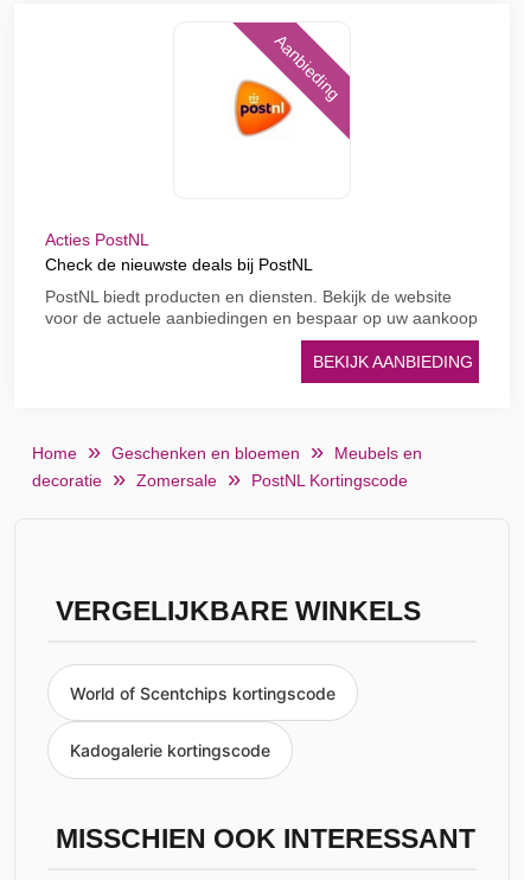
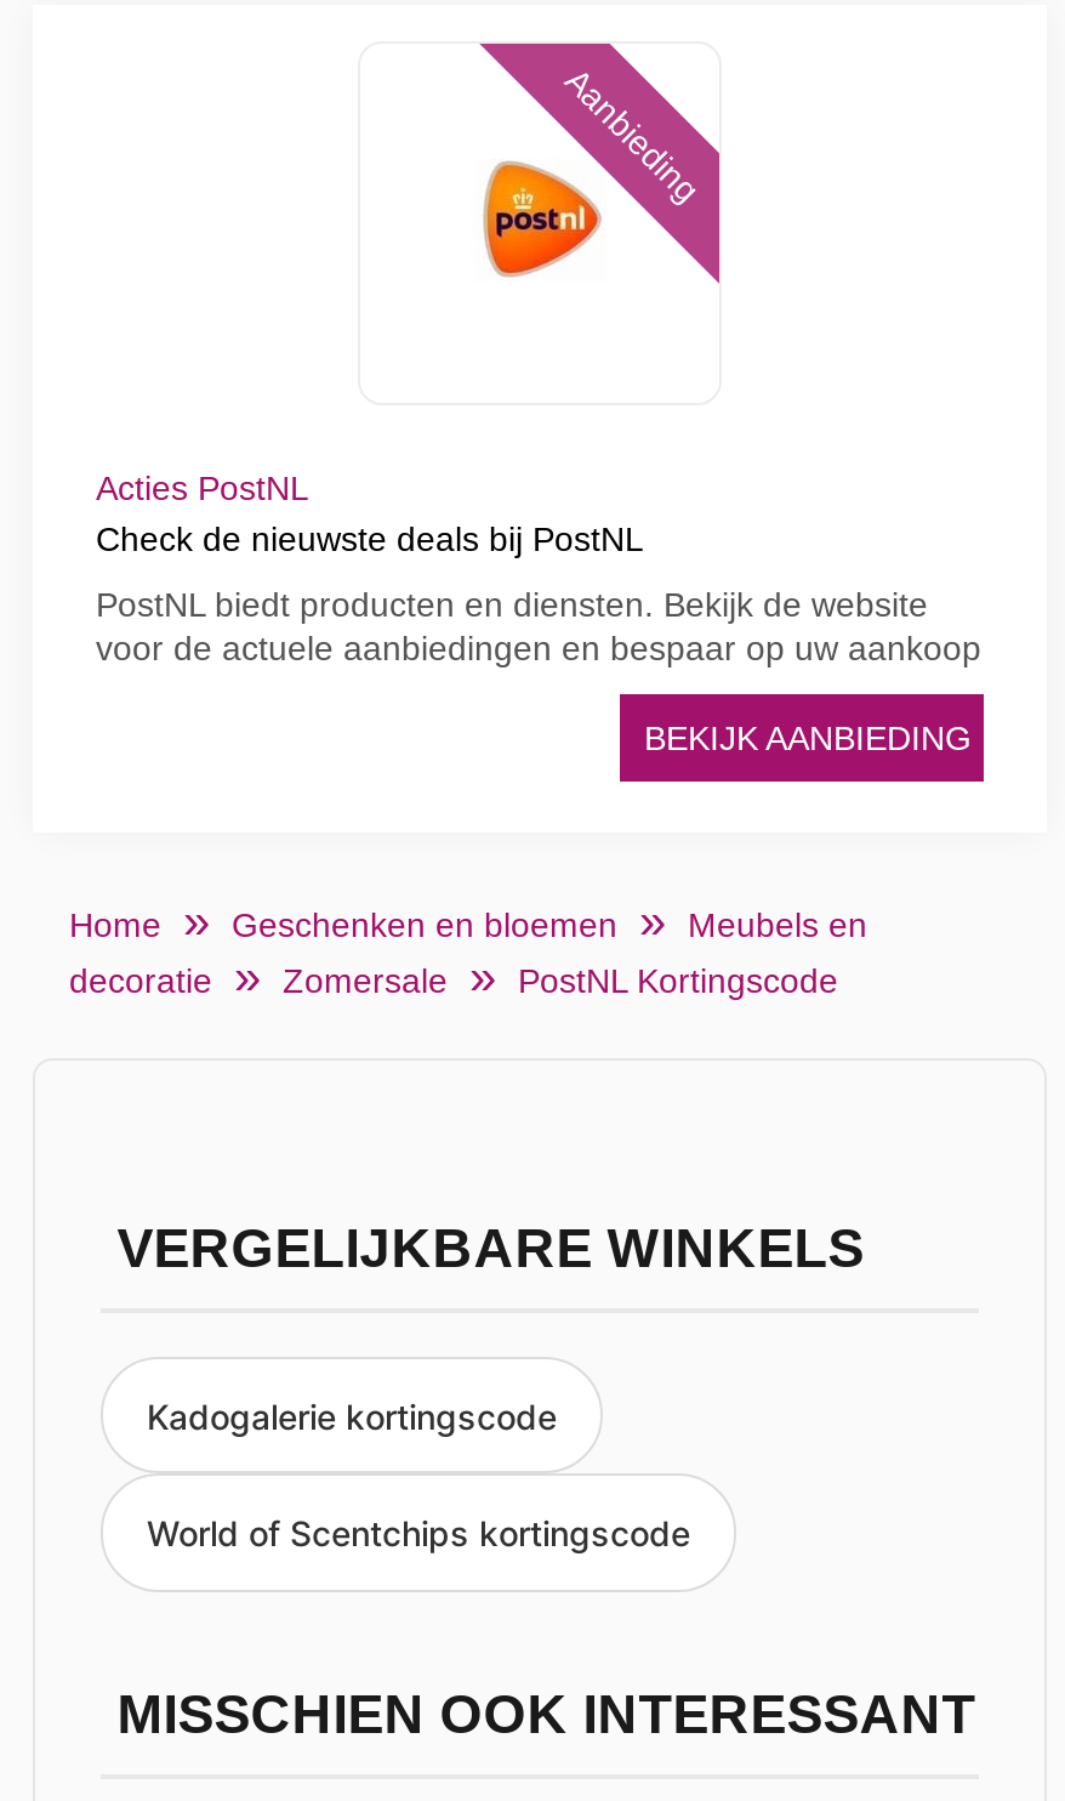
moved down: World of Scentchips kortingscode

moved up: Kadogalerie kortingscode
